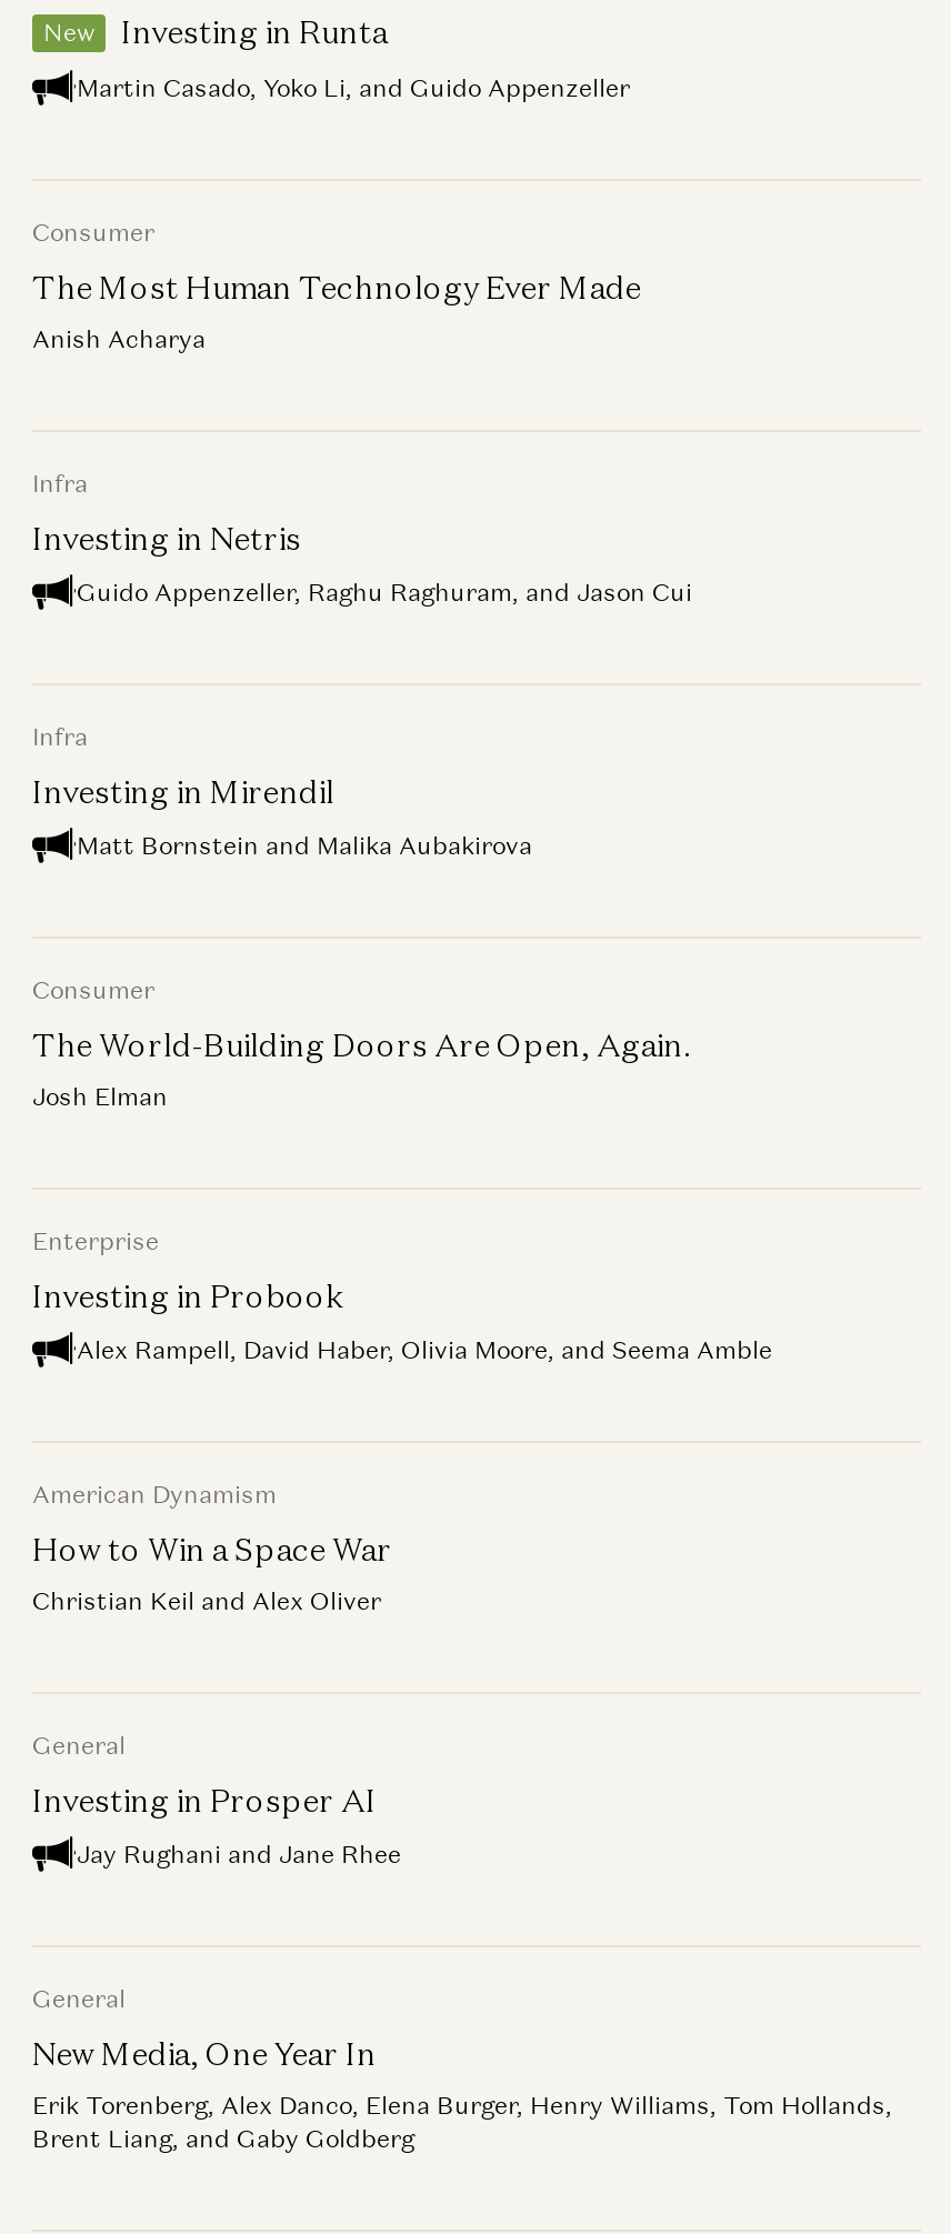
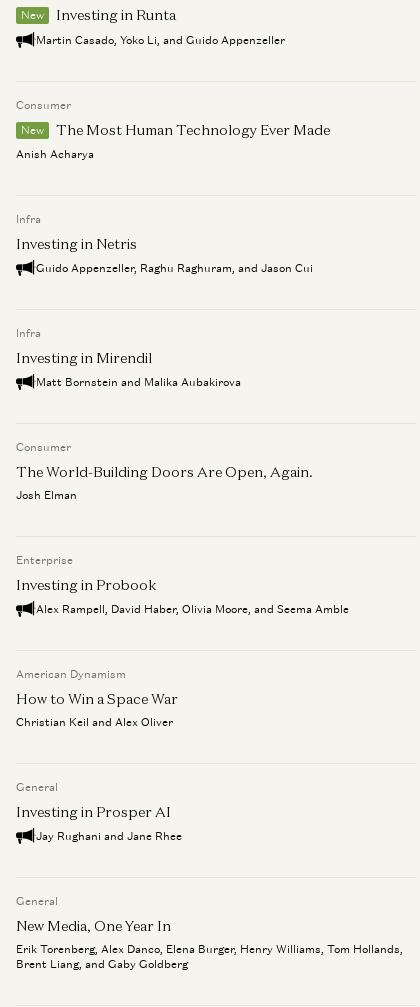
+ New
